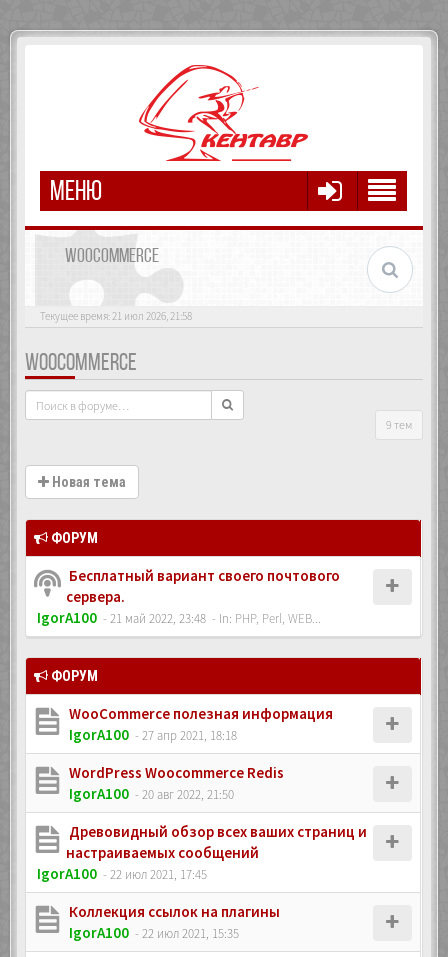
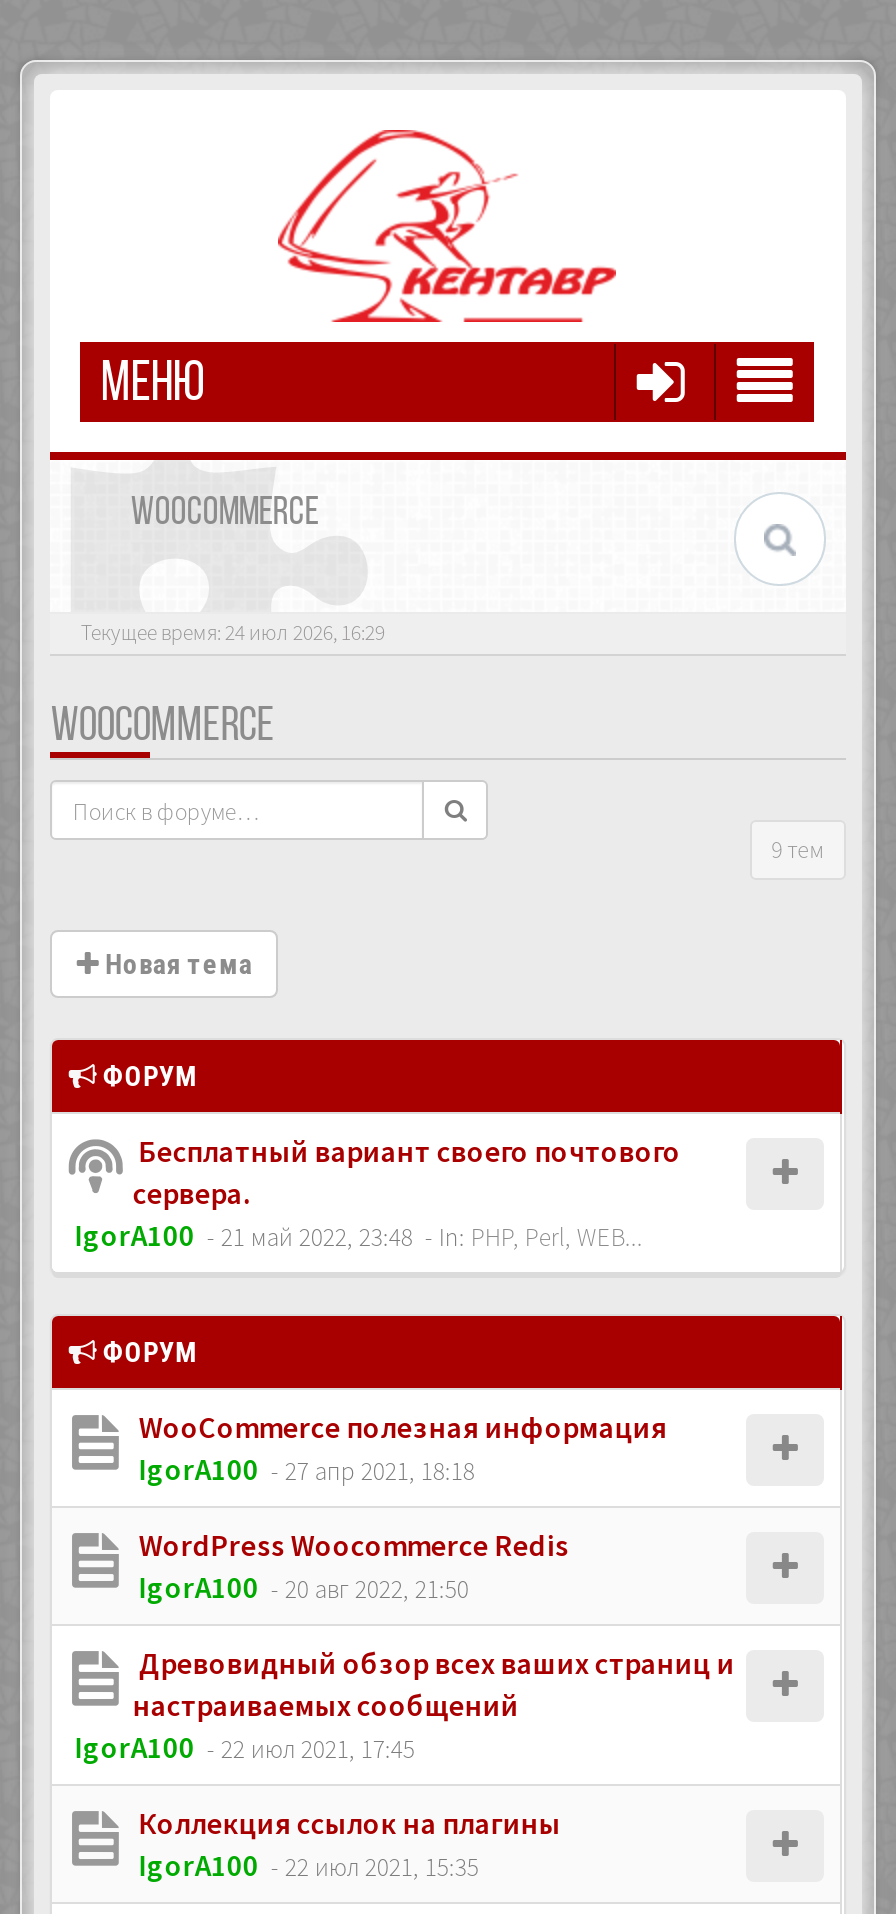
- Текущее время: 21 июл 2026, 21:58
+ Текущее время: 24 июл 2026, 16:29
